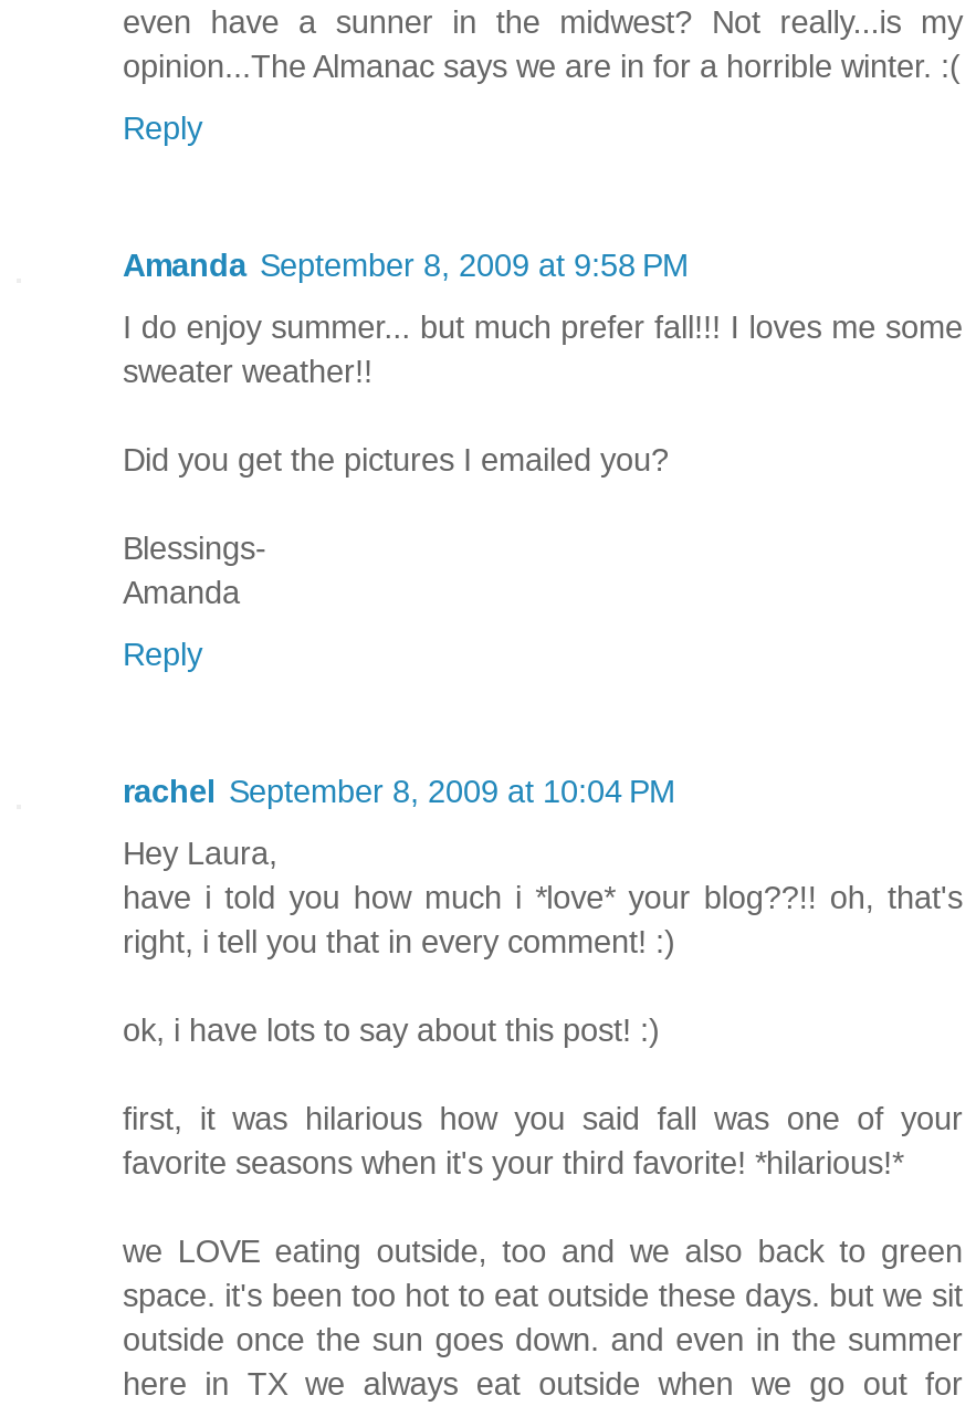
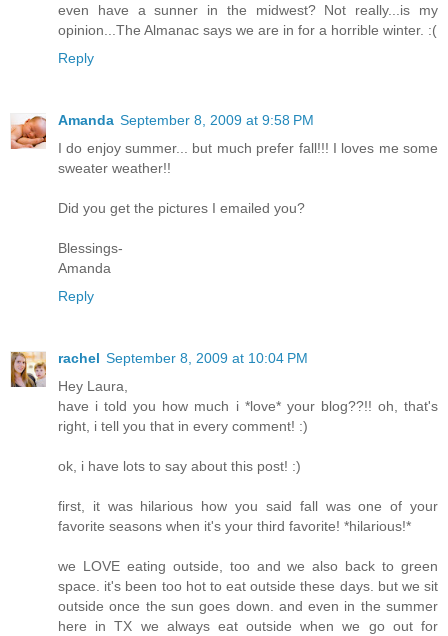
+ [image]

+ [image]
